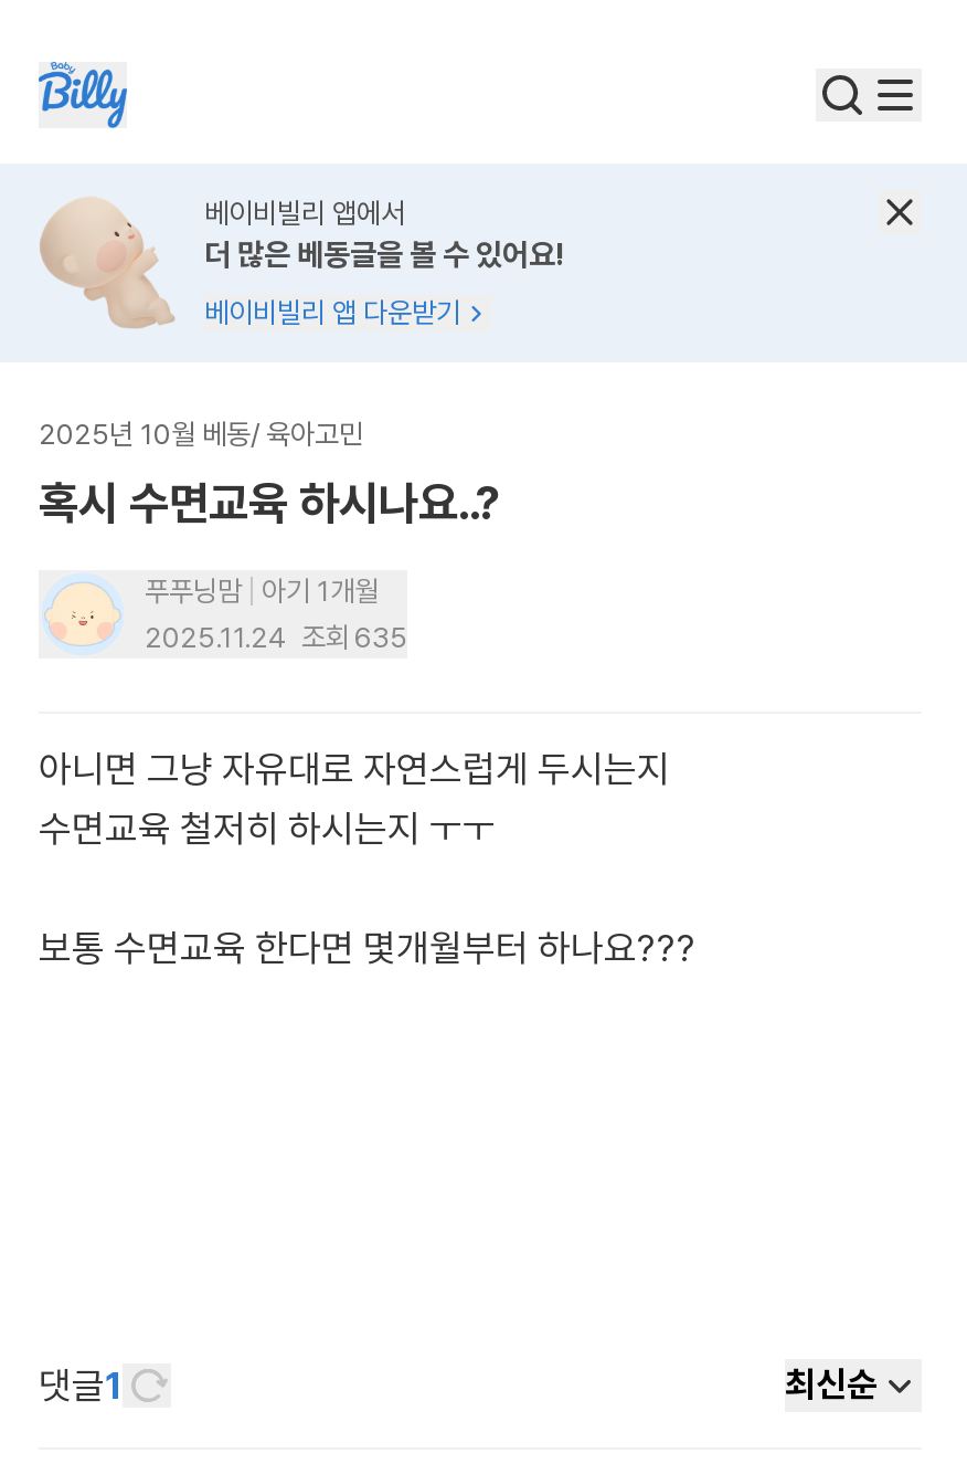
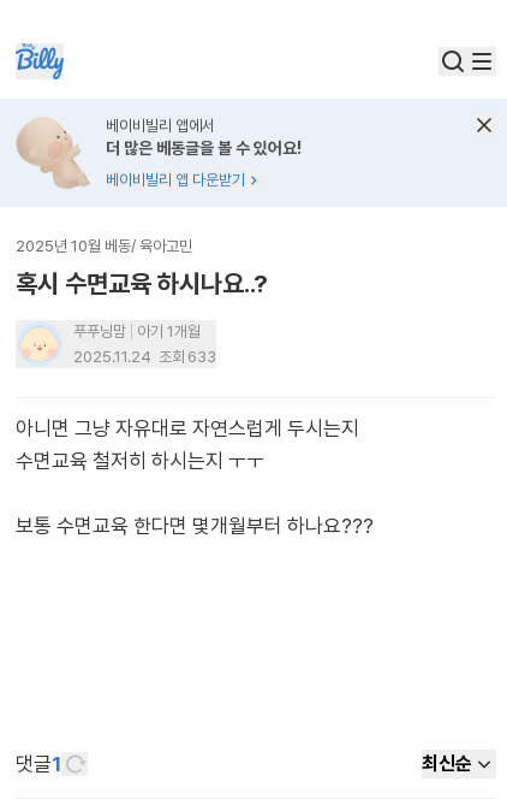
- 2025.11.24 조회 635
+ 2025.11.24 조회 633
